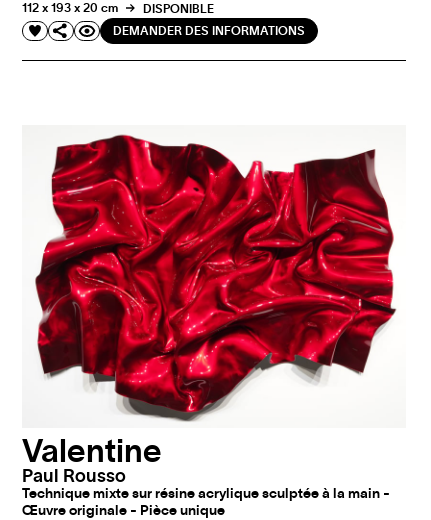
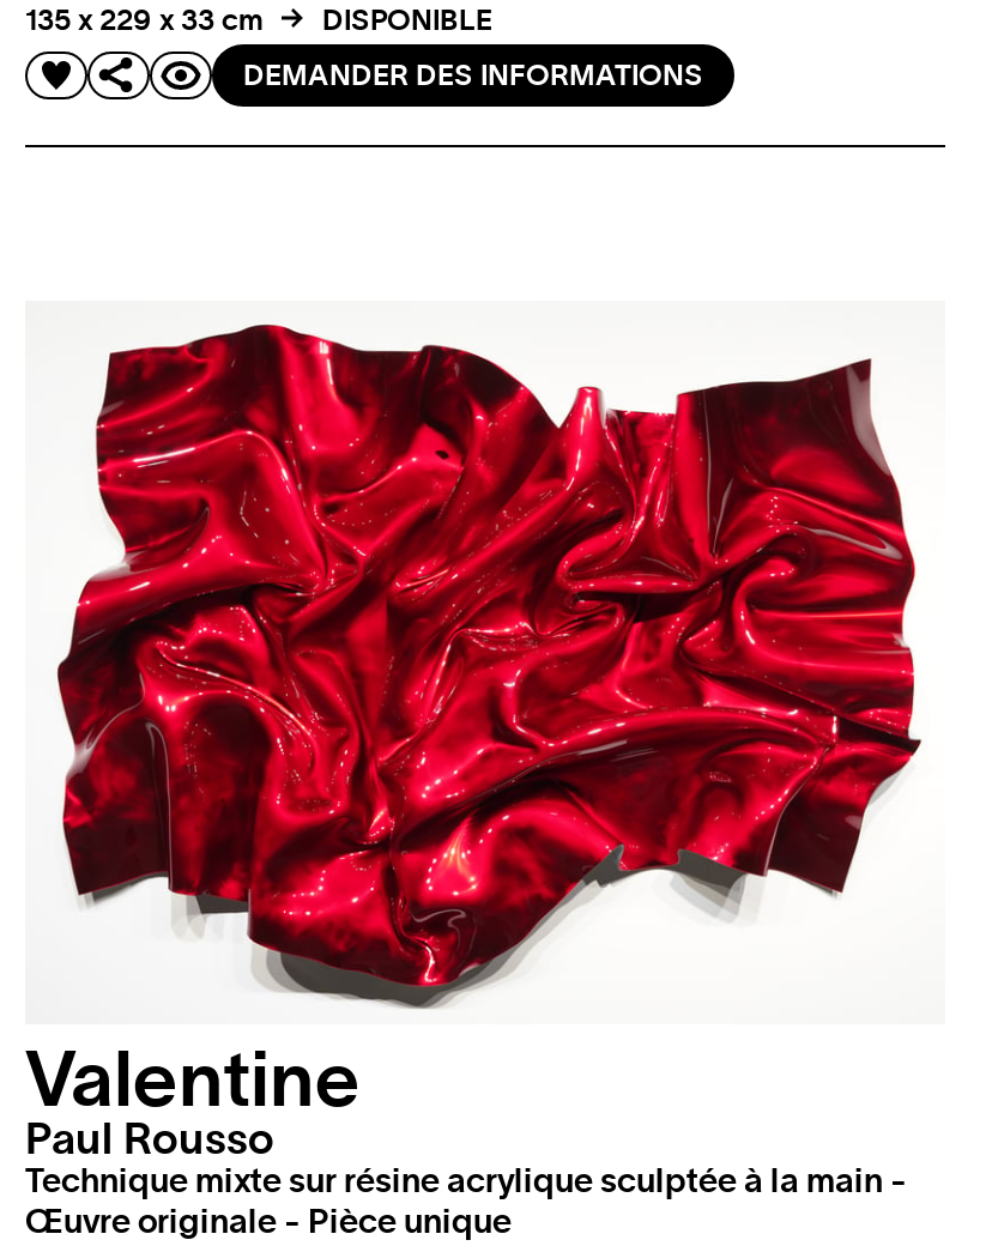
- 112 x 193 x 20 cm DISPONIBLE
+ 135 x 229 x 33 cm DISPONIBLE
